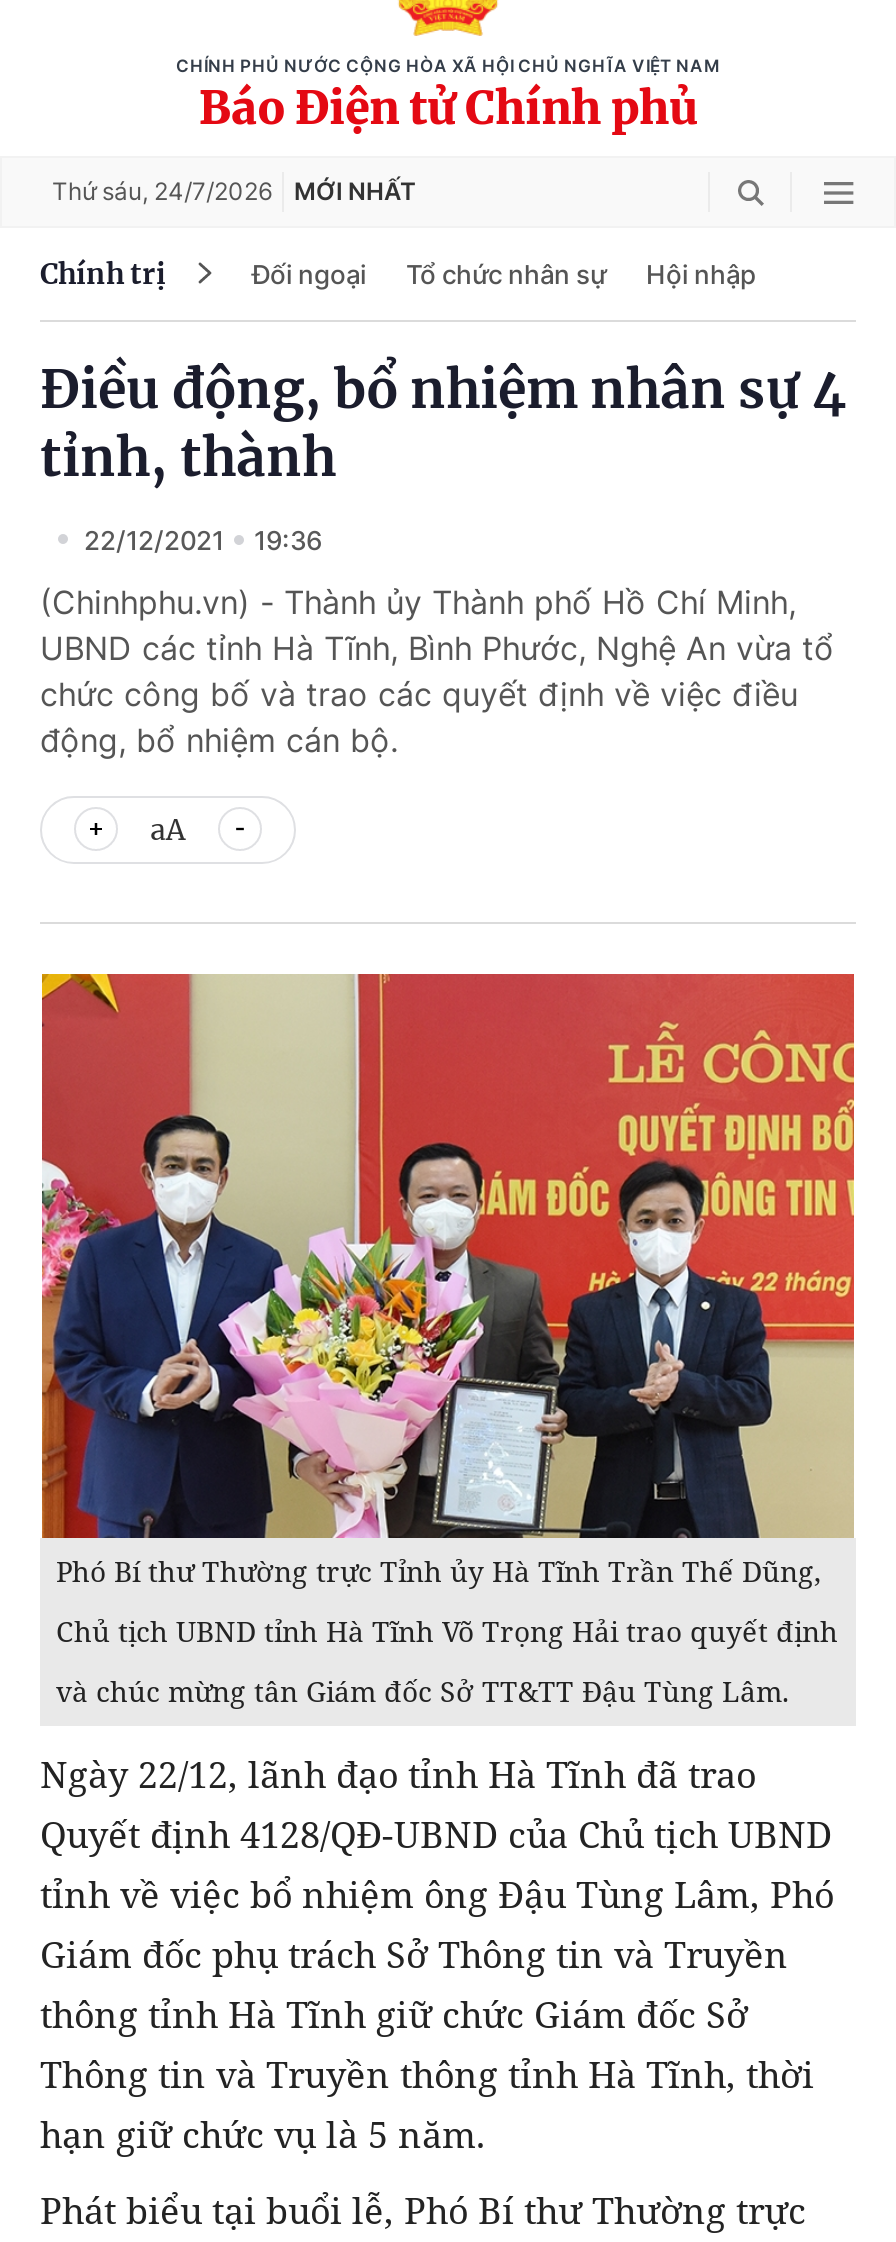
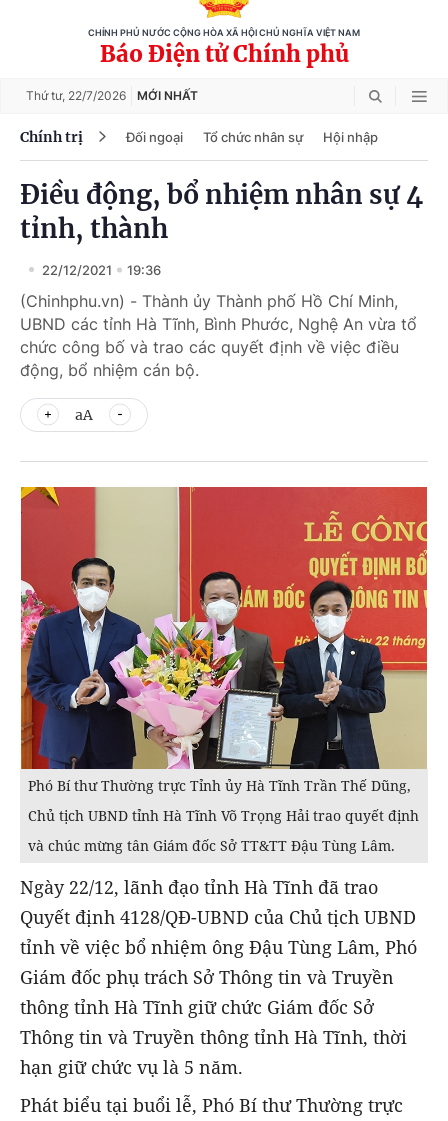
- Thứ sáu, 24/7/2026 MỚI NHẤT
+ Thứ tư, 22/7/2026 MỚI NHẤT
